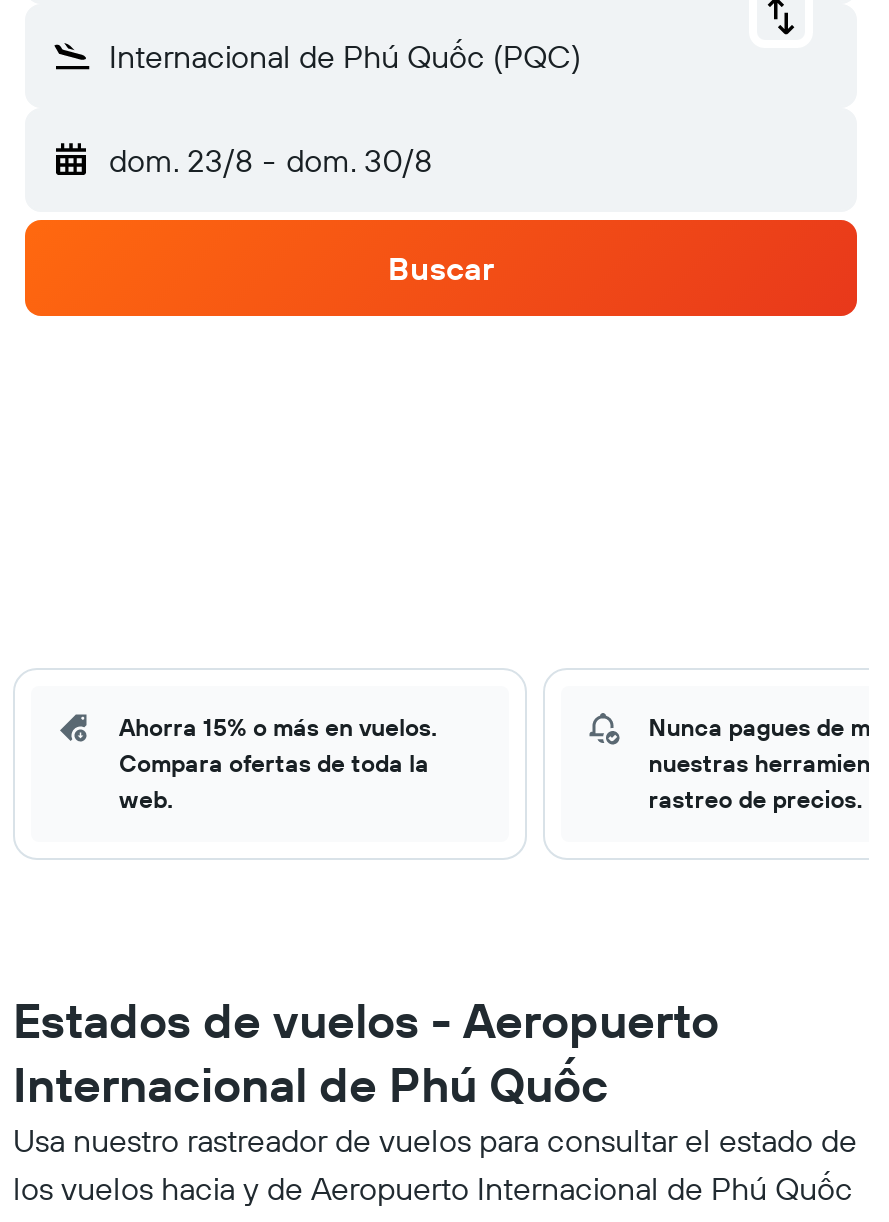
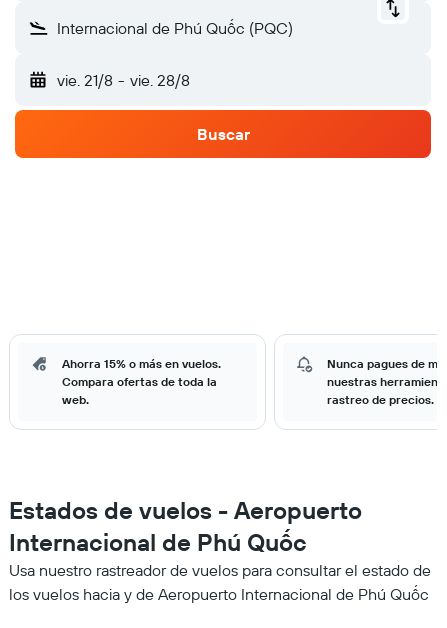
- dom. 23/8 - dom. 30/8
+ vie. 21/8 - vie. 28/8
